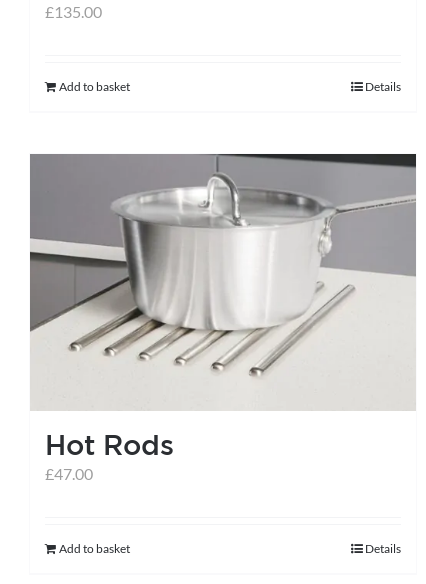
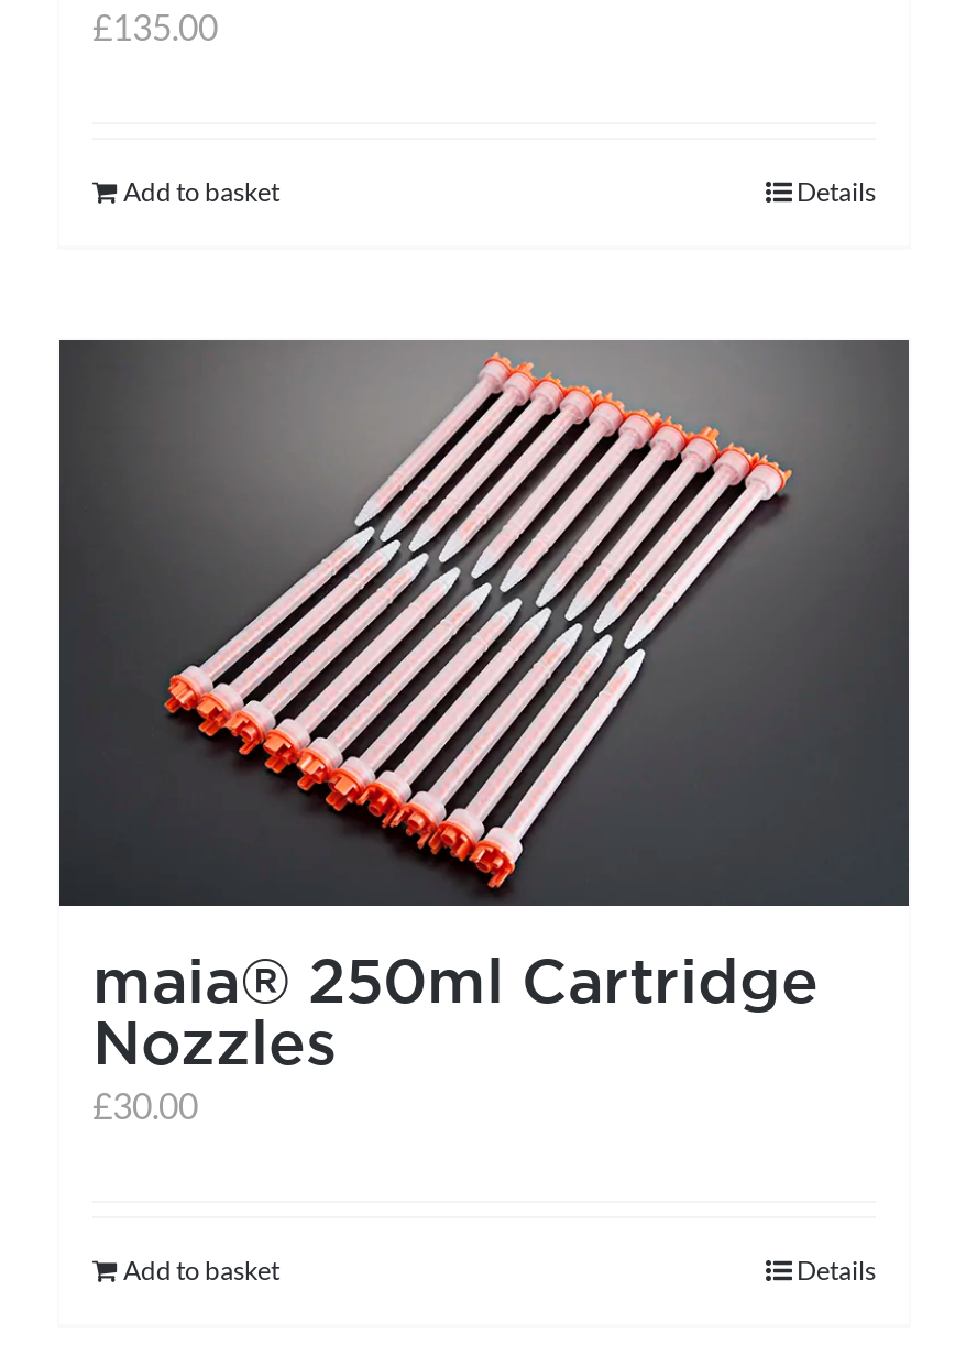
- [image]
- Hot Rods
- £47.00
+ [image]
+ maia® 250ml Cartridge
+ Nozzles
+ £30.00
